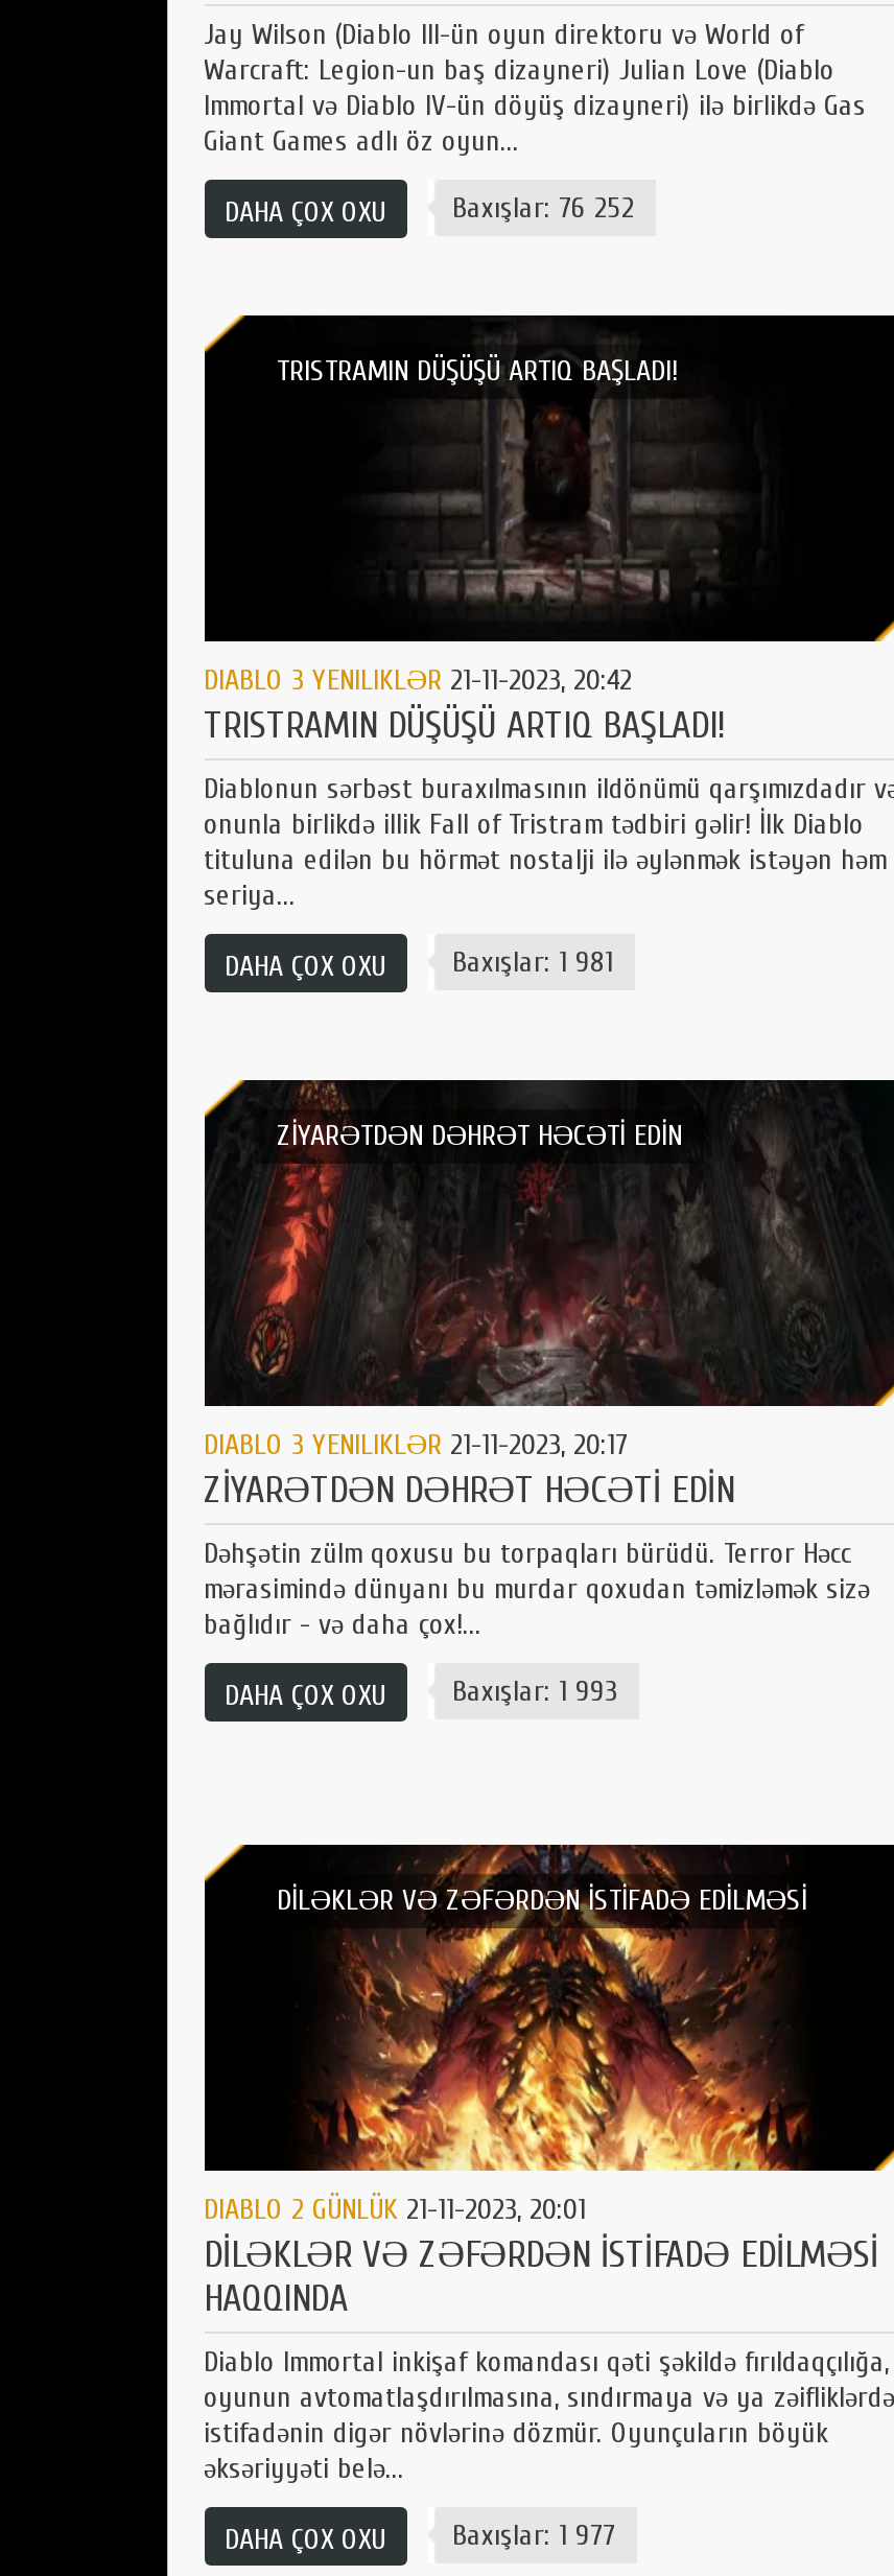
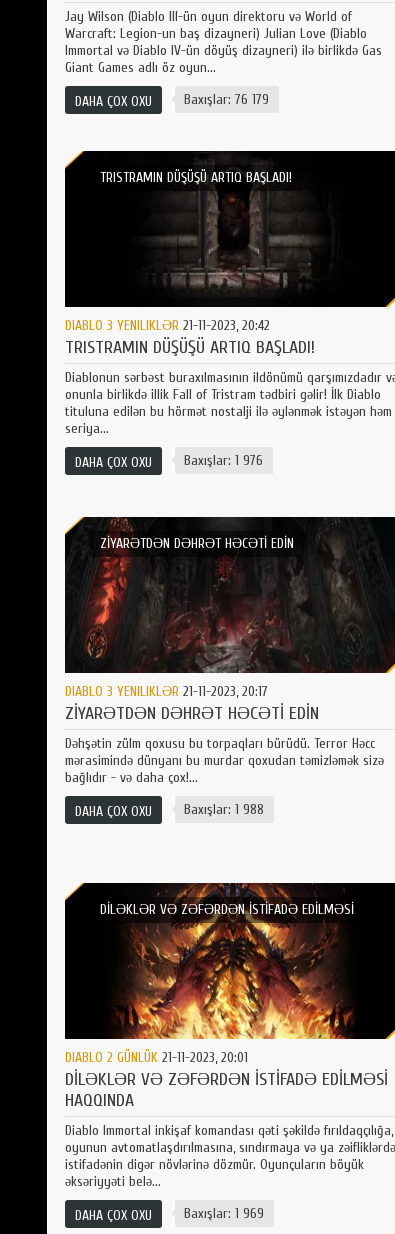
- DAHA ÇOX OXU Baxışlar: 76 252
+ DAHA ÇOX OXU Baxışlar: 76 179

- DAHA ÇOX OXU Baxışlar: 1 981
+ DAHA ÇOX OXU Baxışlar: 1 976

- DAHA ÇOX OXU Baxışlar: 1 993
+ DAHA ÇOX OXU Baxışlar: 1 988

- DAHA ÇOX OXU Baxışlar: 1 977
+ DAHA ÇOX OXU Baxışlar: 1 969
